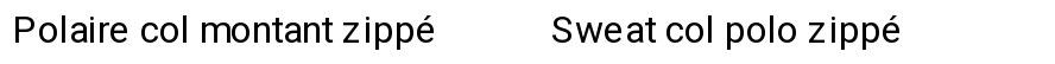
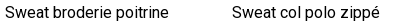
- Polaire col montant zippé
+ Sweat broderie poitrine
